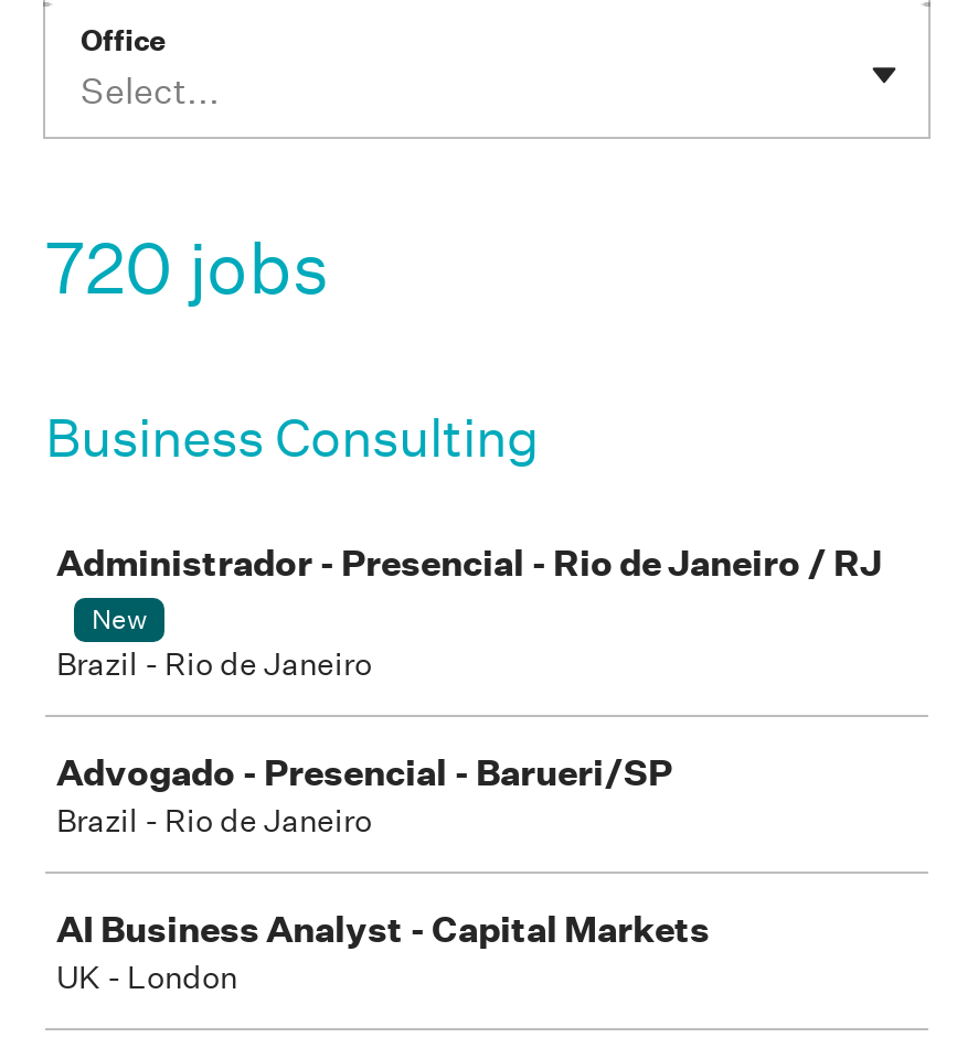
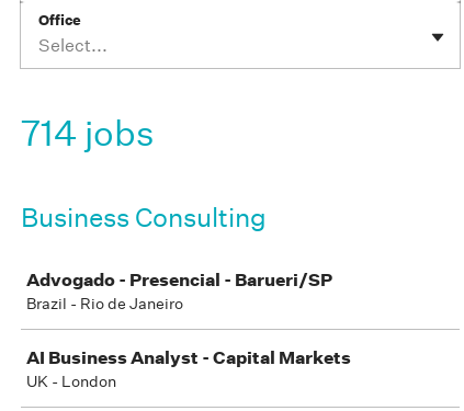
- 720 jobs
+ 714 jobs

- Administrador - Presencial - Rio de Janeiro / RJ
- New
- Brazil - Rio de Janeiro
